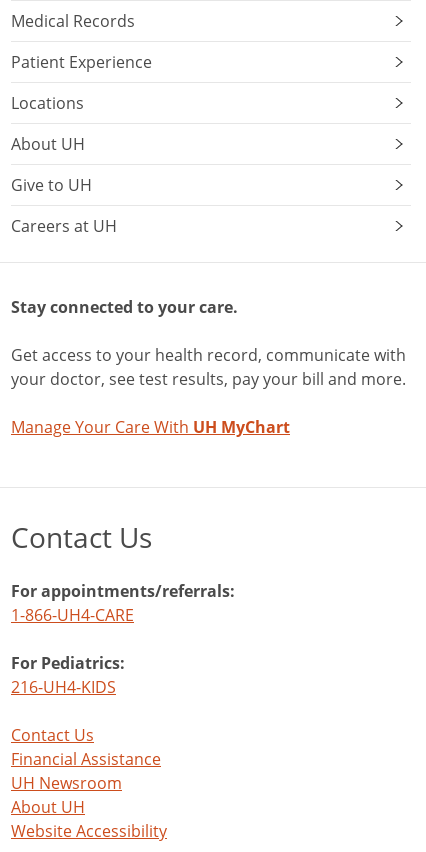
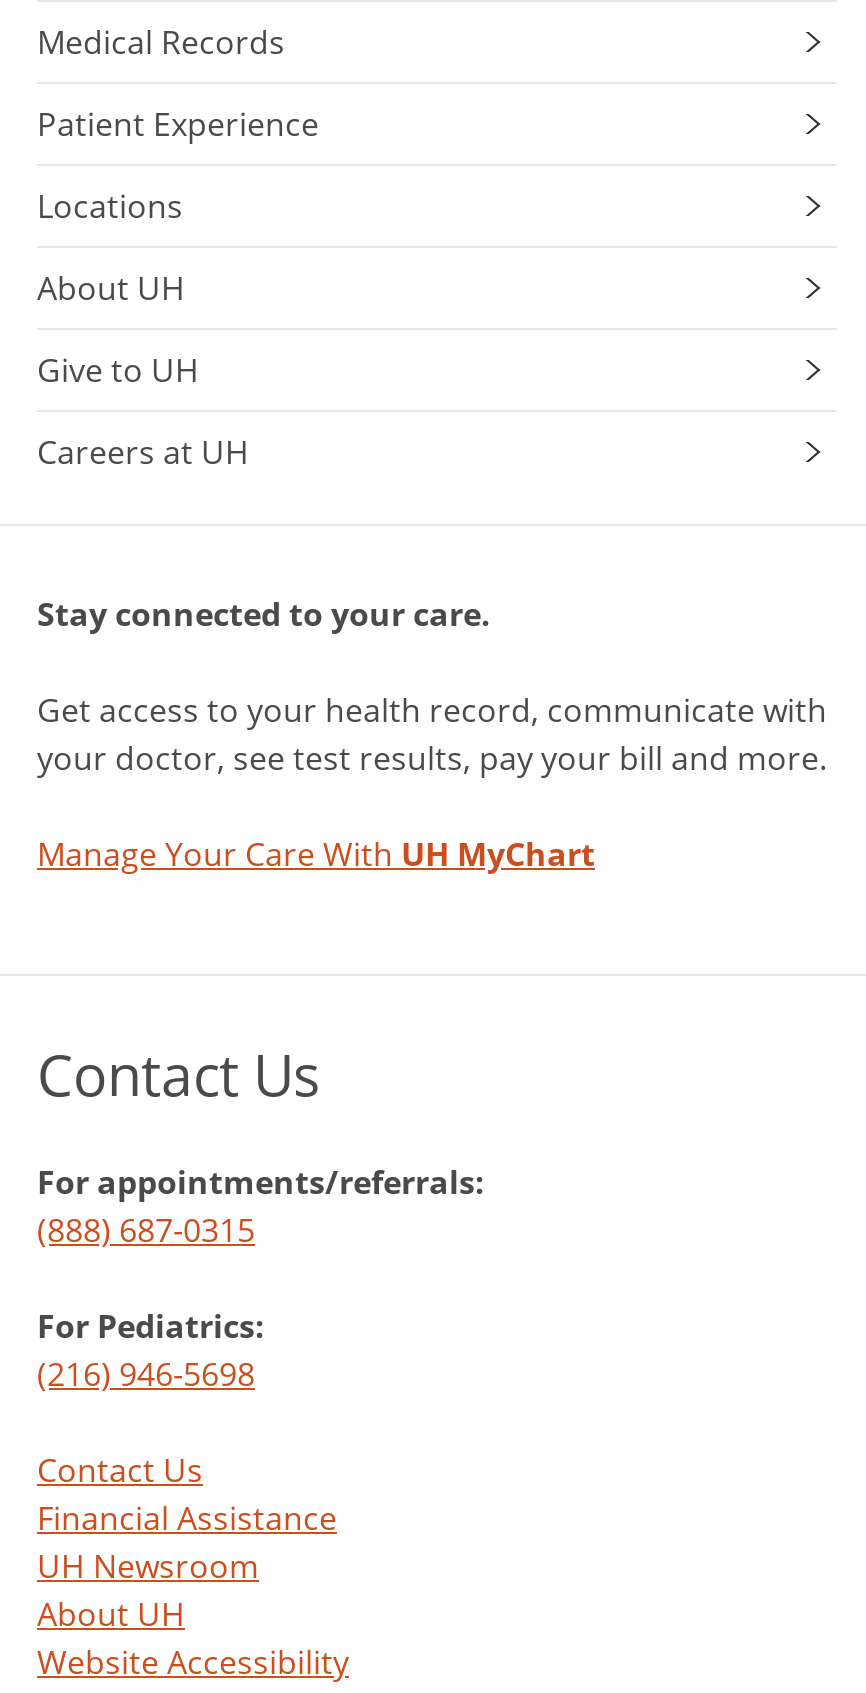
- 1-866-UH4-CARE
+ (888) 687-0315

- 216-UH4-KIDS
+ (216) 946-5698
